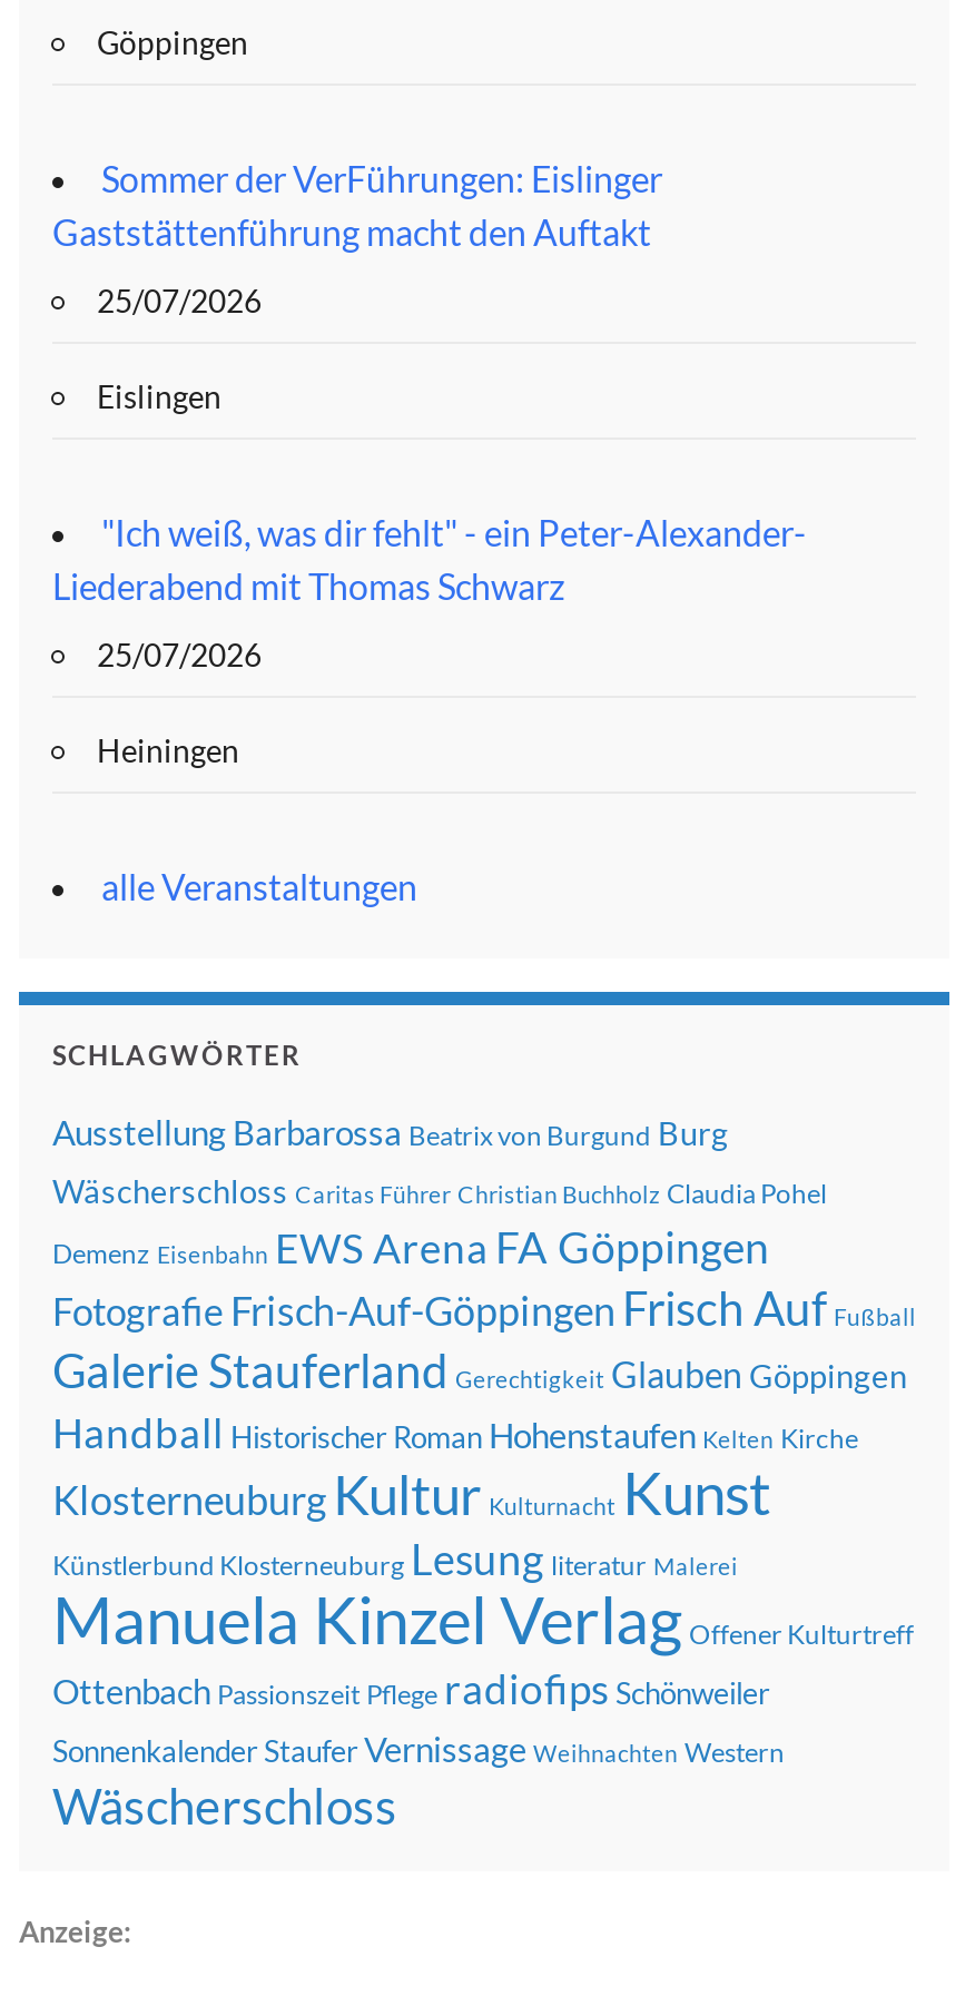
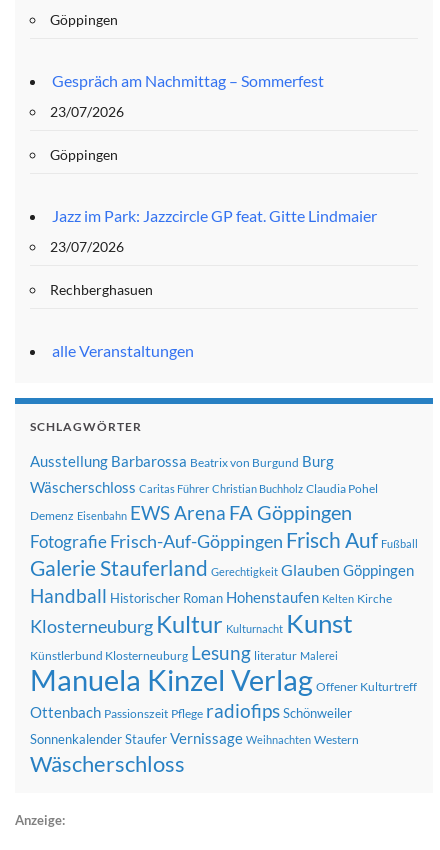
- Sommer der VerFührungen: Eislinger
- Gaststättenführung macht den Auftakt
+ Gespräch am Nachmittag – Sommerfest

- 25/07/2026
+ 23/07/2026

- Eislingen
+ Göppingen

- "Ich weiß, was dir fehlt" - ein Peter-Alexander-
- Liederabend mit Thomas Schwarz
+ Jazz im Park: Jazzcircle GP feat. Gitte Lindmaier

- 25/07/2026
+ 23/07/2026

- Heiningen
+ Rechberghasuen
